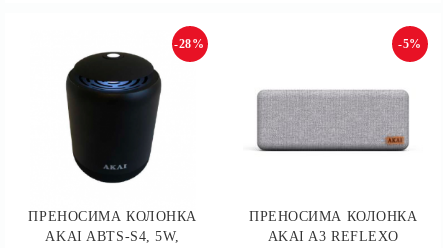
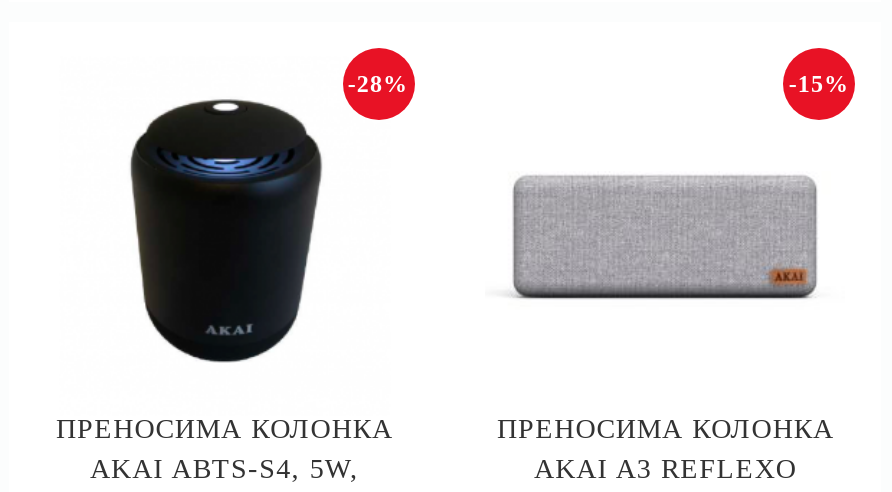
- -5%
+ -15%
